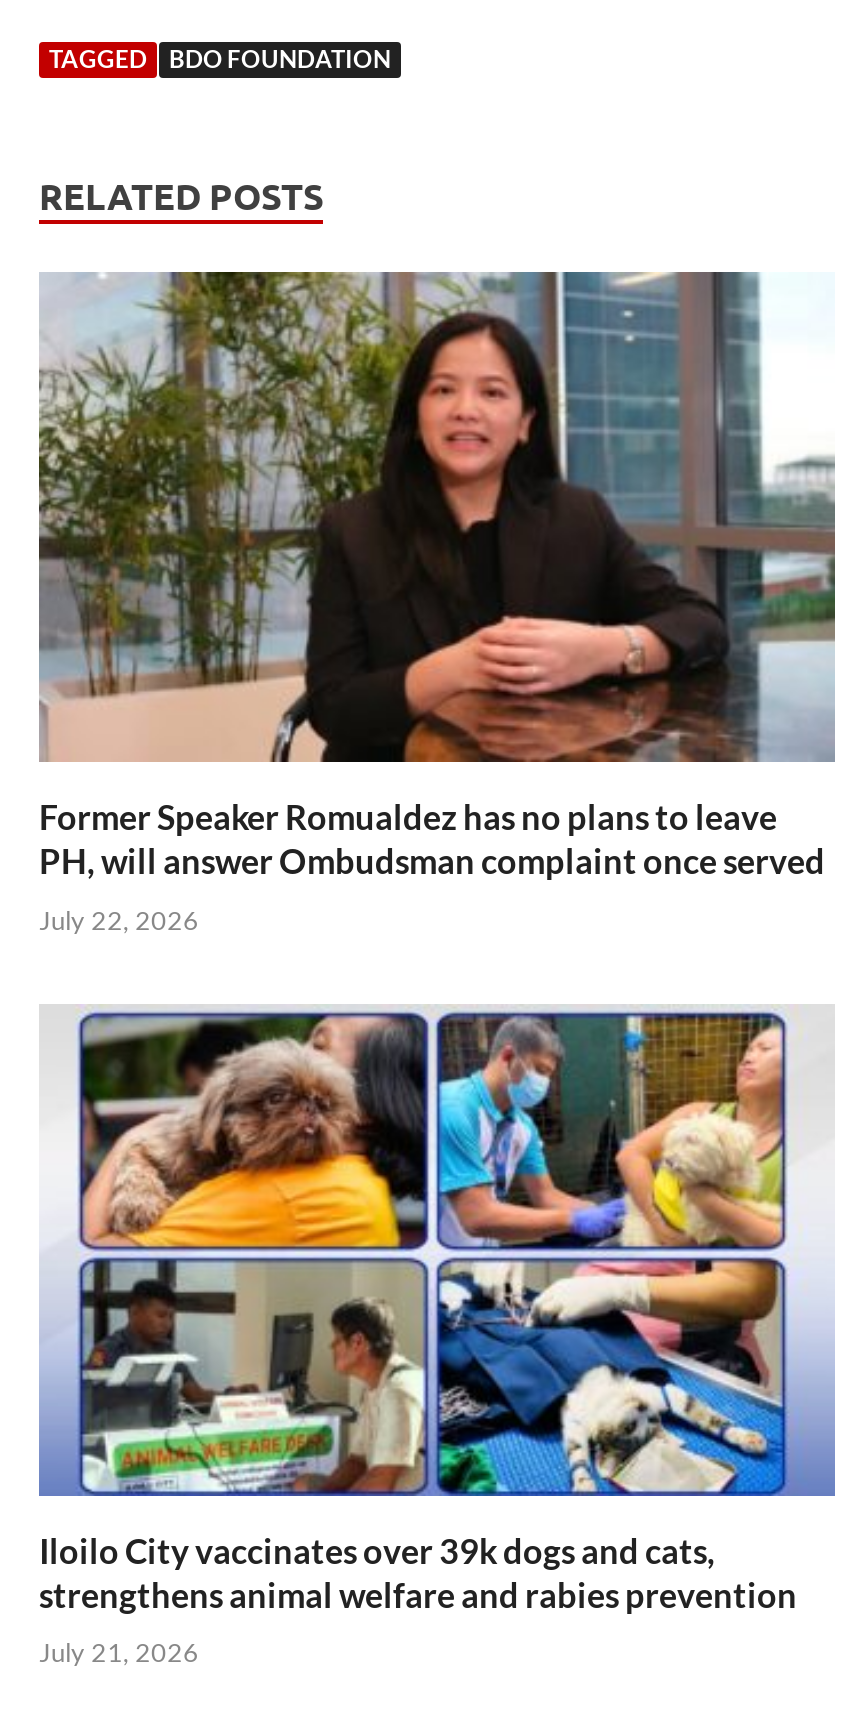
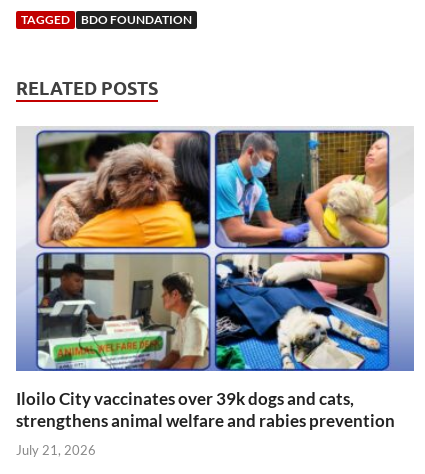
- [image]
- Former Speaker Romualdez has no plans to leave
- PH, will answer Ombudsman complaint once served
- July 22, 2026
